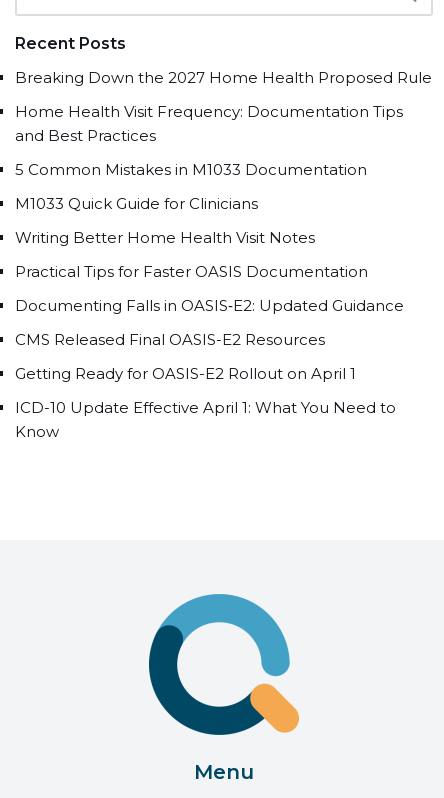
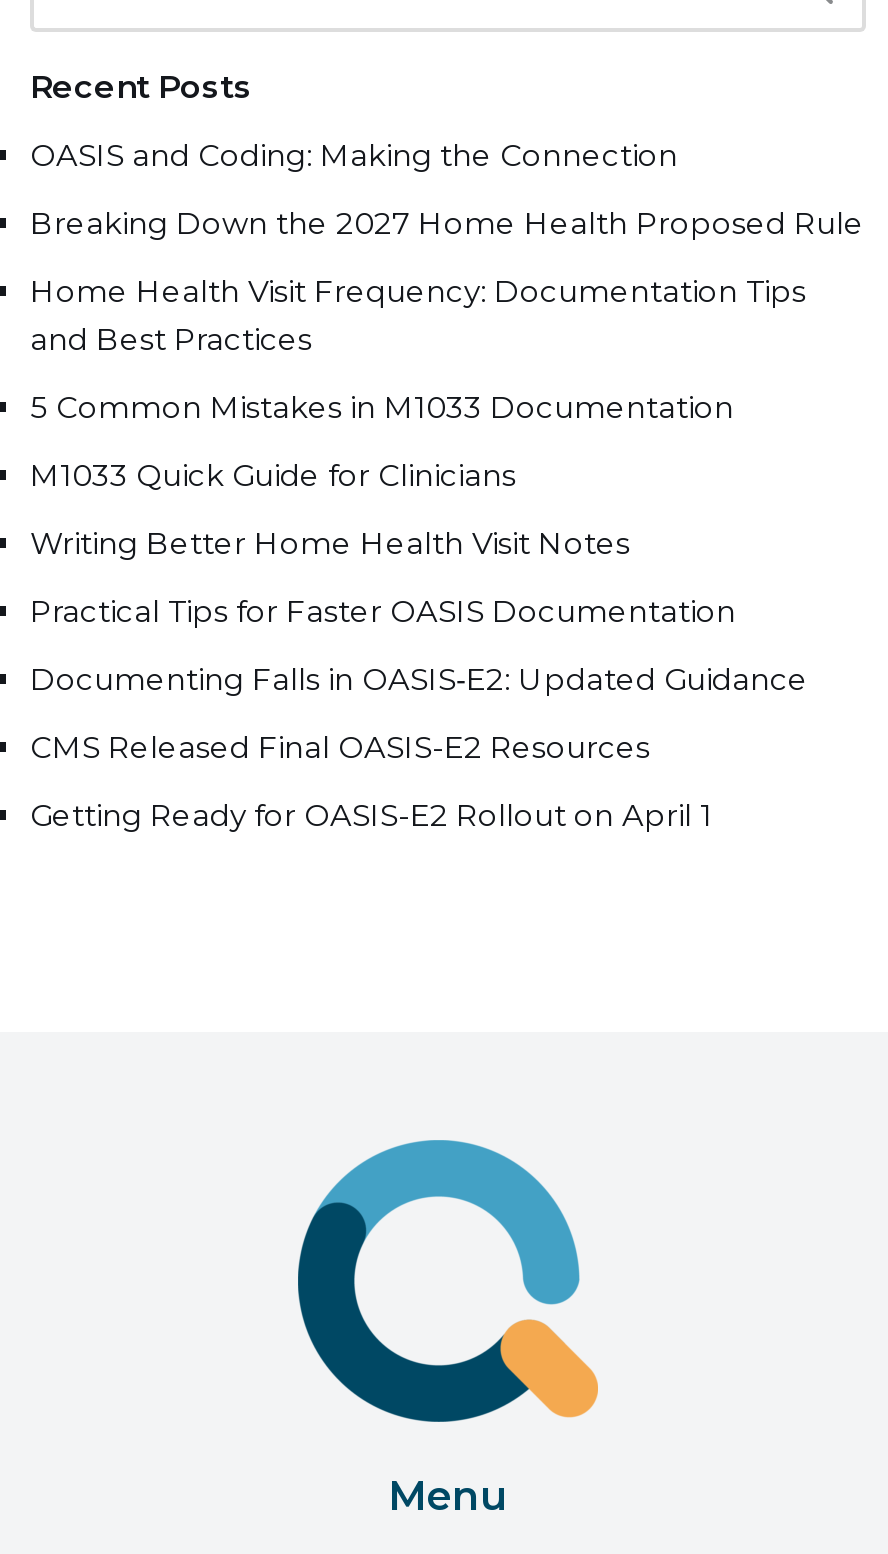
+ OASIS and Coding: Making the Connection

moved down: Breaking Down the 2027 Home Health Proposed Rule | Home Health Visit Frequency: Documentation Tips | and Best Practices | ... | CMS Released Final OASIS-E2 Resources | Getting Ready for OASIS-E2 Rollout on April 1

- ICD-10 Update Effective April 1: What You Need to
- Know
